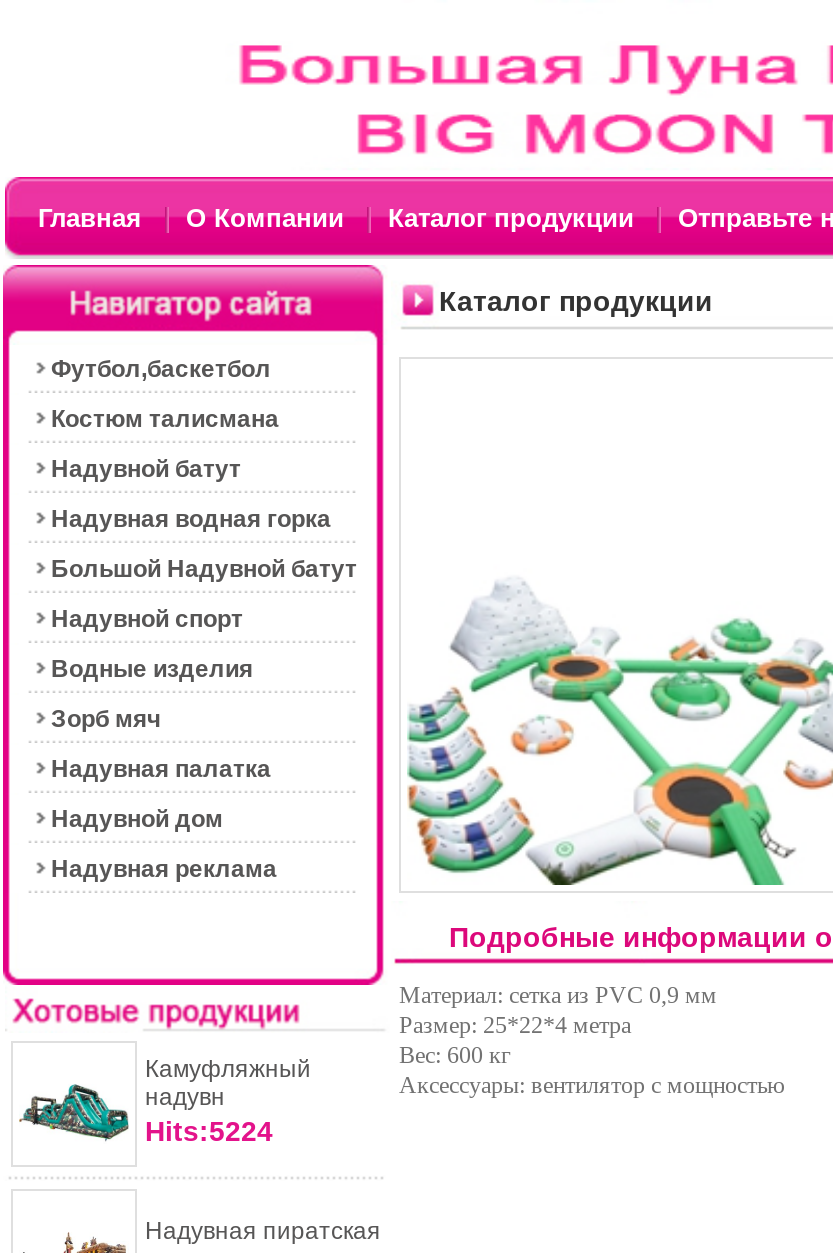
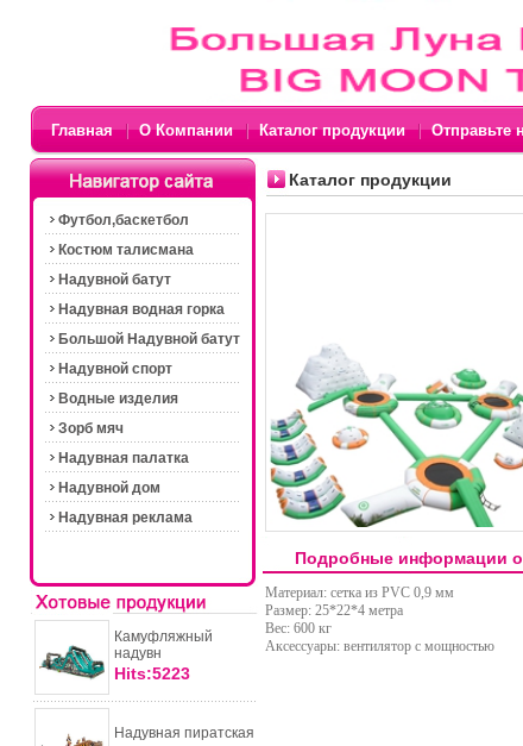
- Hits:5224
+ Hits:5223
